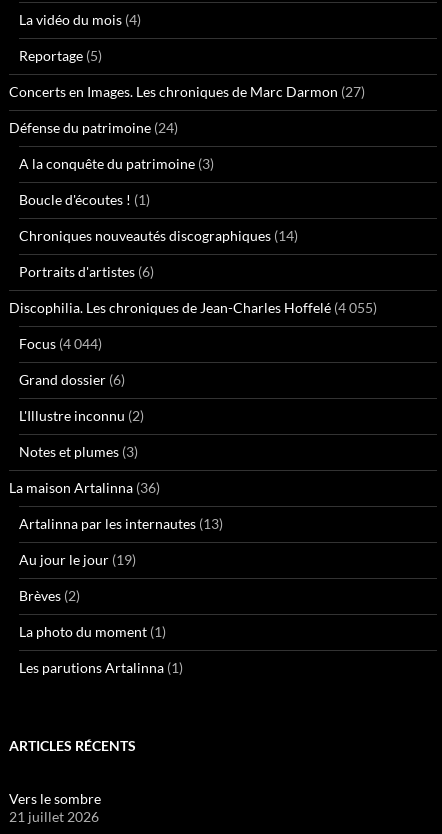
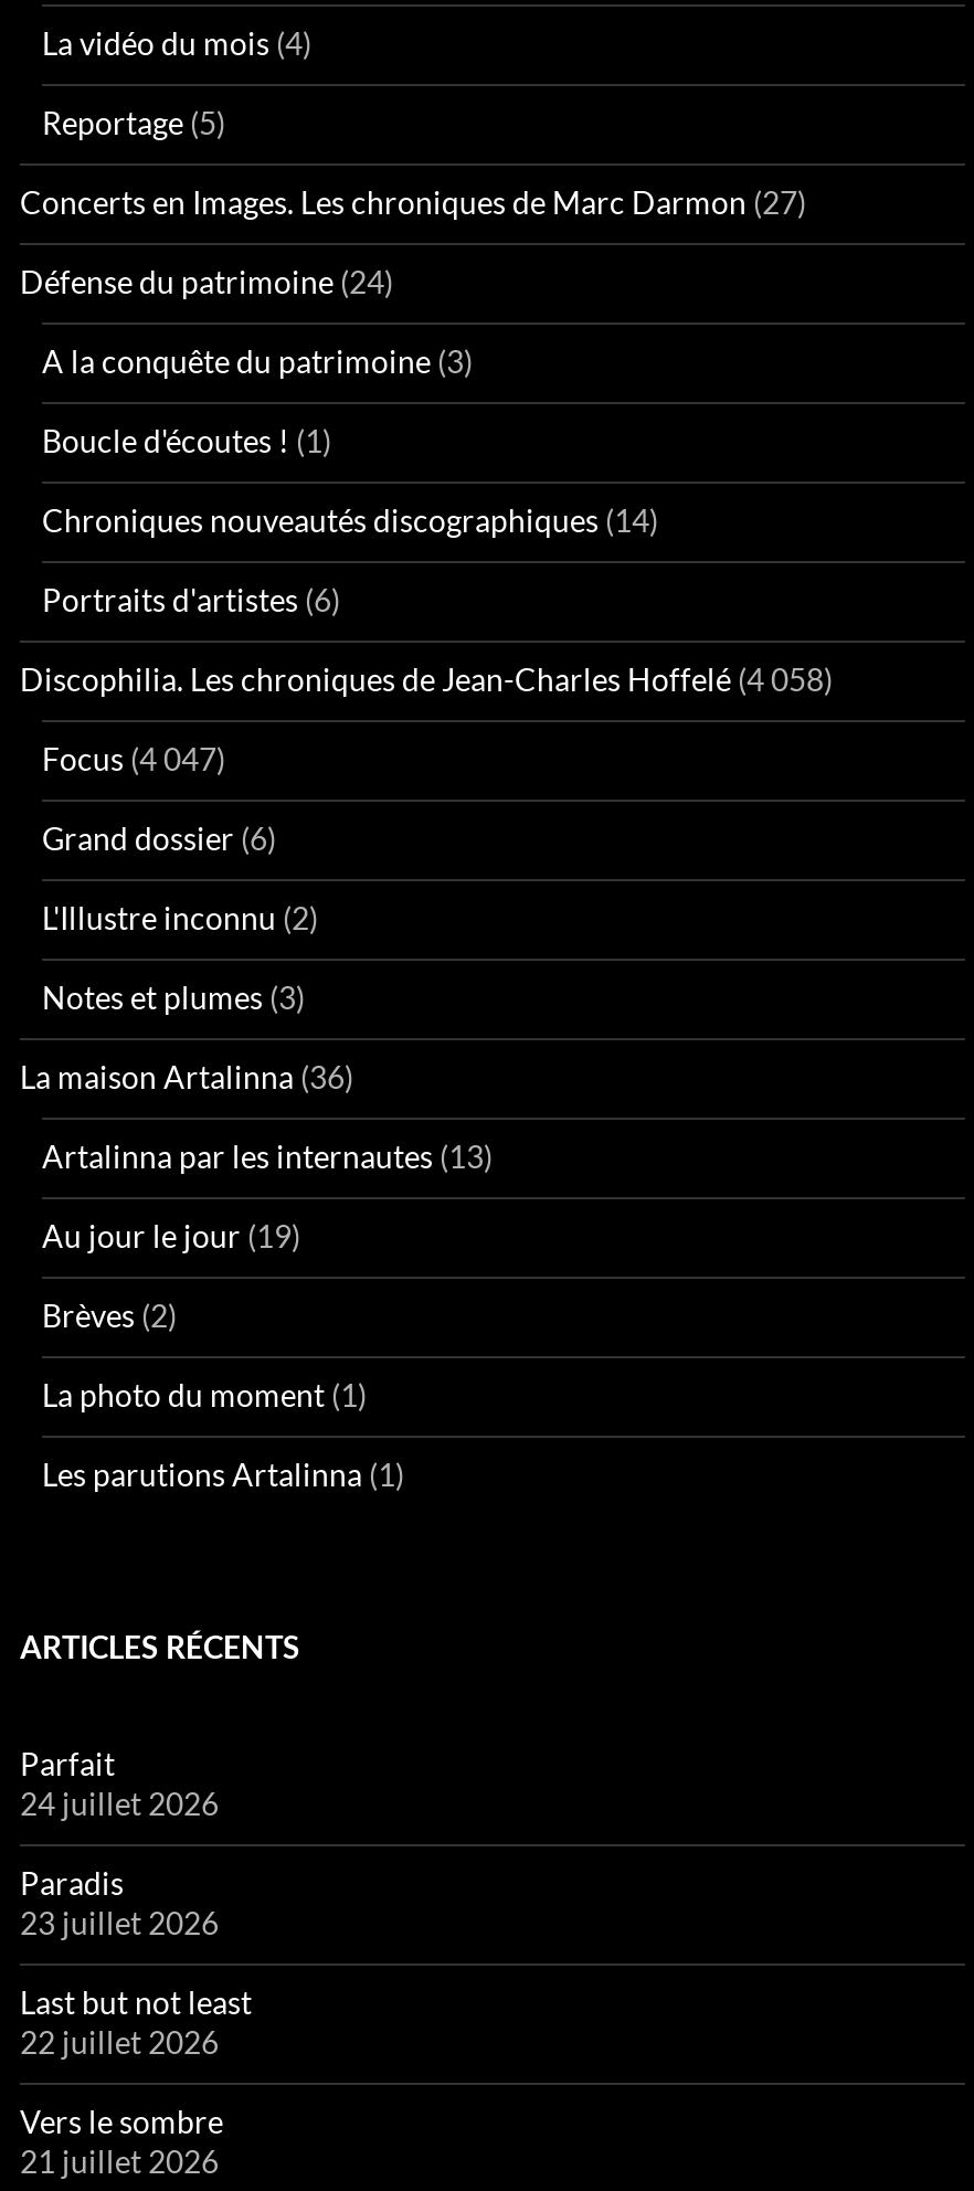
- Discophilia. Les chroniques de Jean-Charles Hoffelé (4 055)
+ Discophilia. Les chroniques de Jean-Charles Hoffelé (4 058)

- Focus (4 044)
+ Focus (4 047)

+ Parfait
+ 24 juillet 2026
+ Paradis
+ 23 juillet 2026
+ Last but not least
+ 22 juillet 2026
